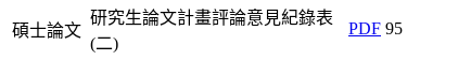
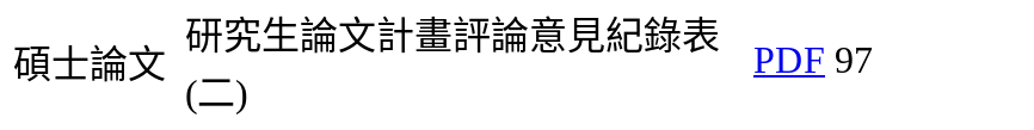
- PDF 95
+ PDF 97
